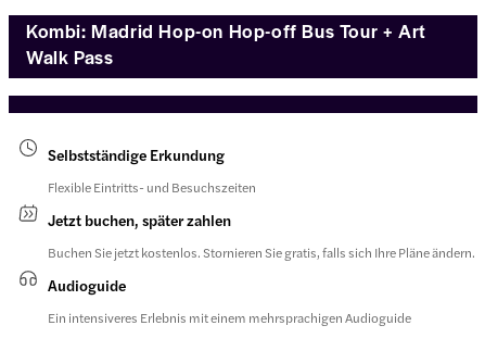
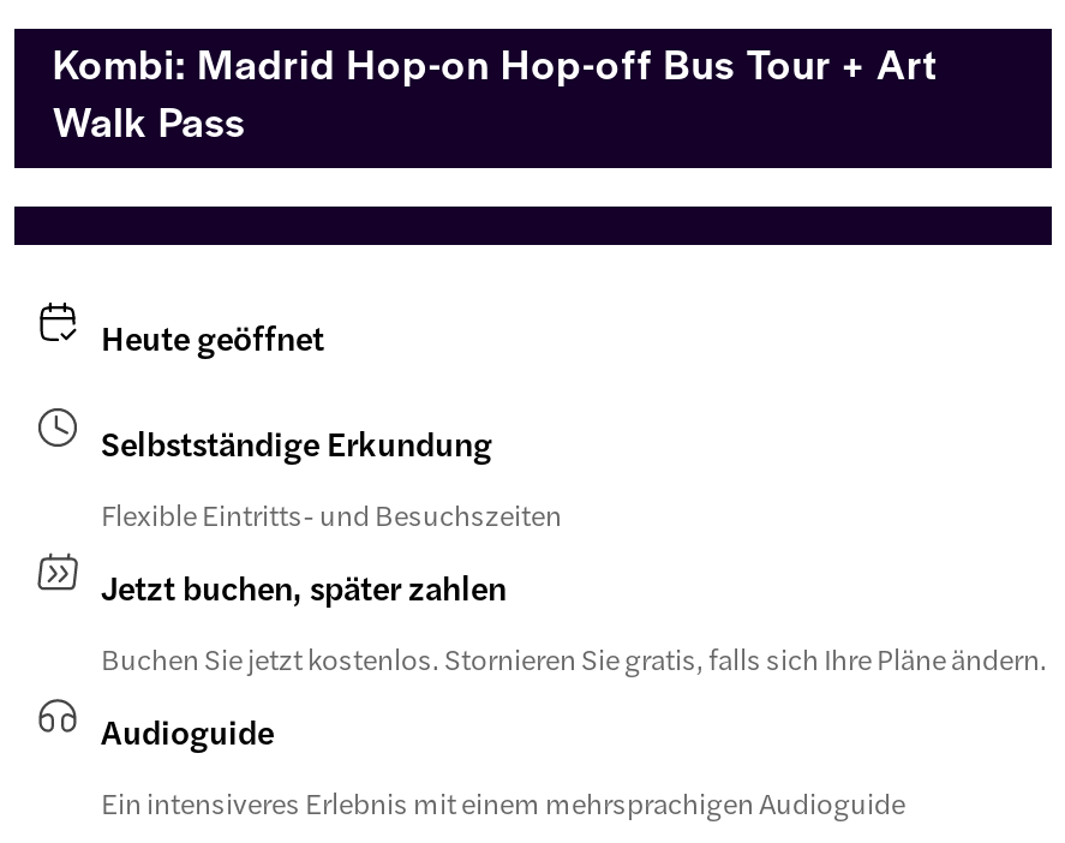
+ Heute geöffnet
